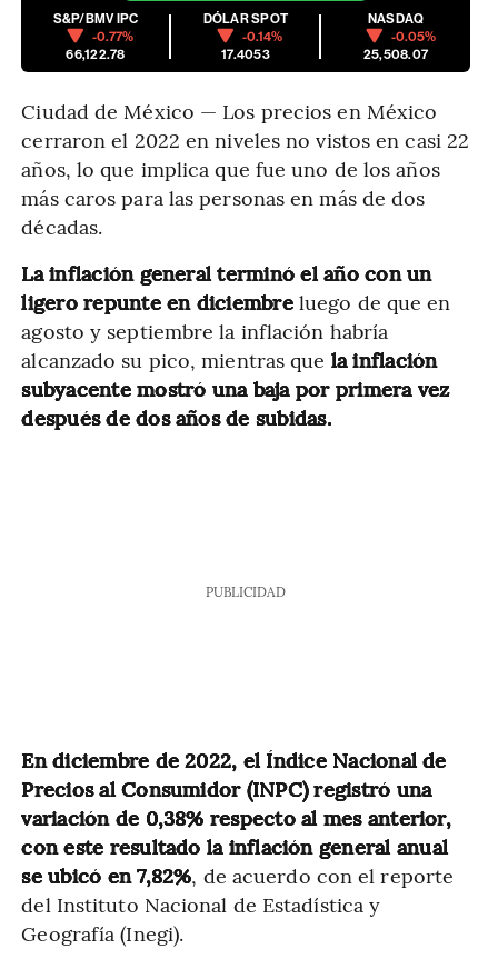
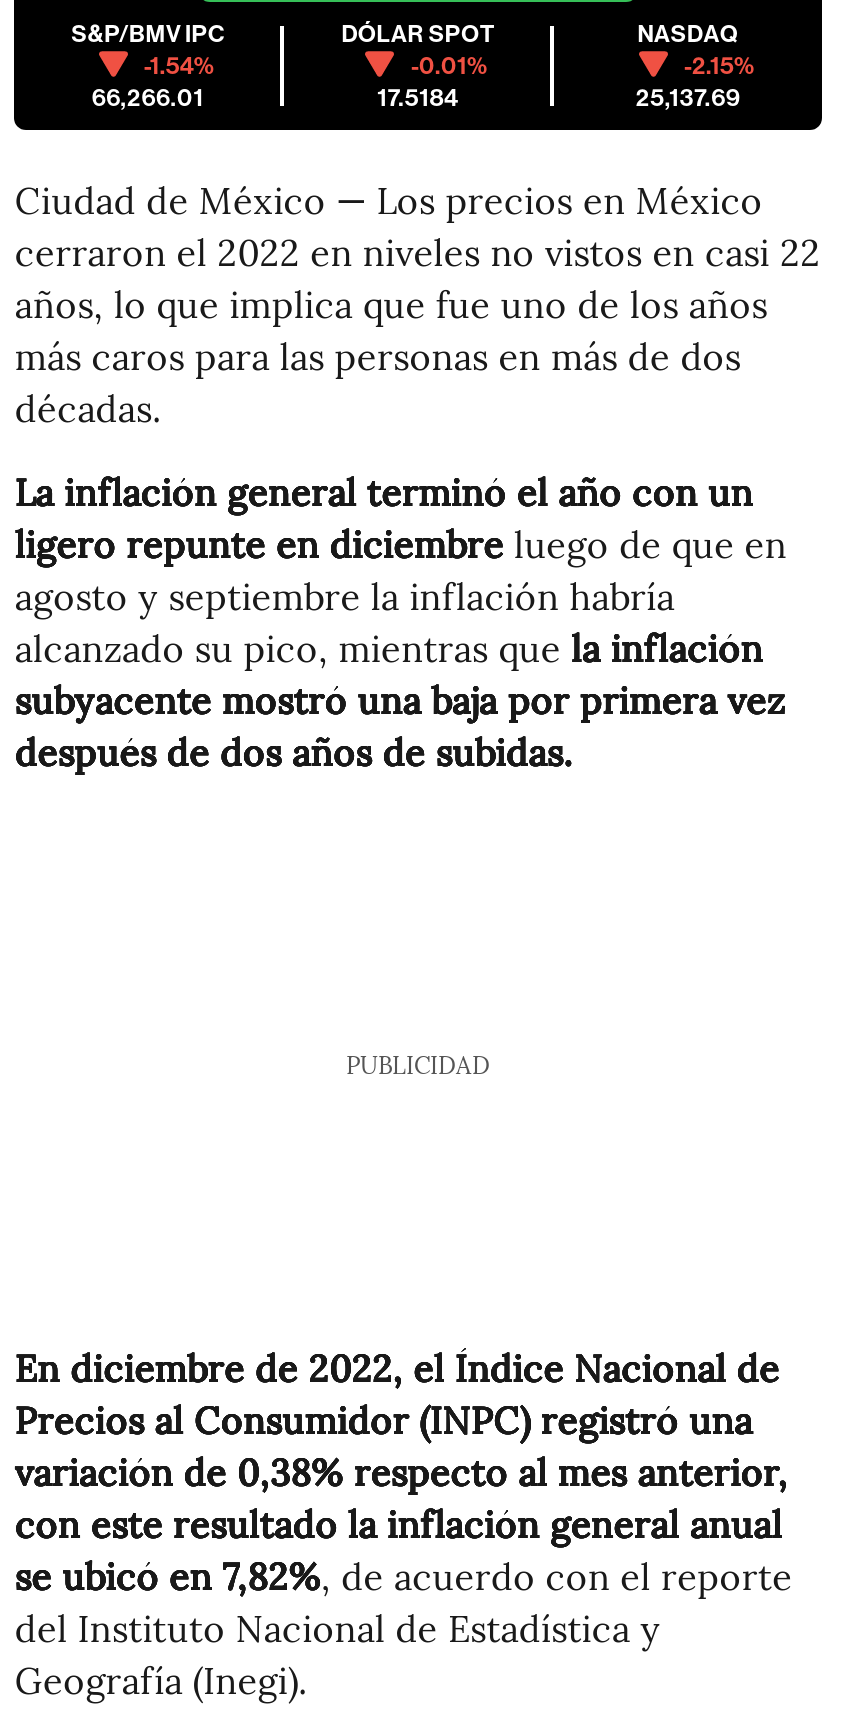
- -0.77%
+ -1.54%

- -0.14%
+ -0.01%

- -0.05%
+ -2.15%

- 66,122.78
+ 66,266.01

- 17.4053
+ 17.5184

- 25,508.07
+ 25,137.69
